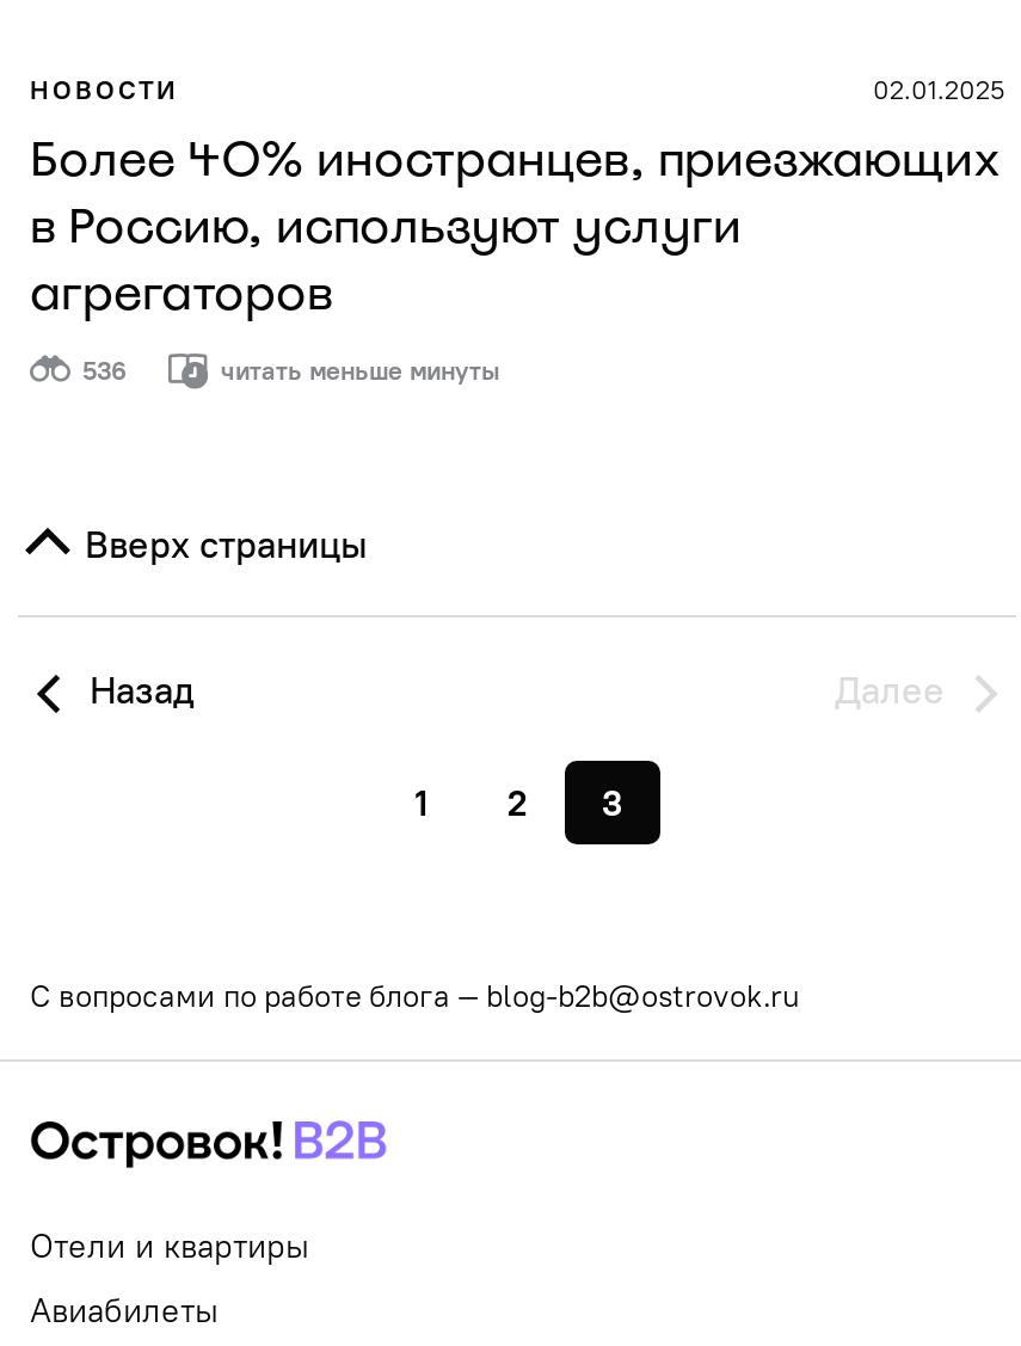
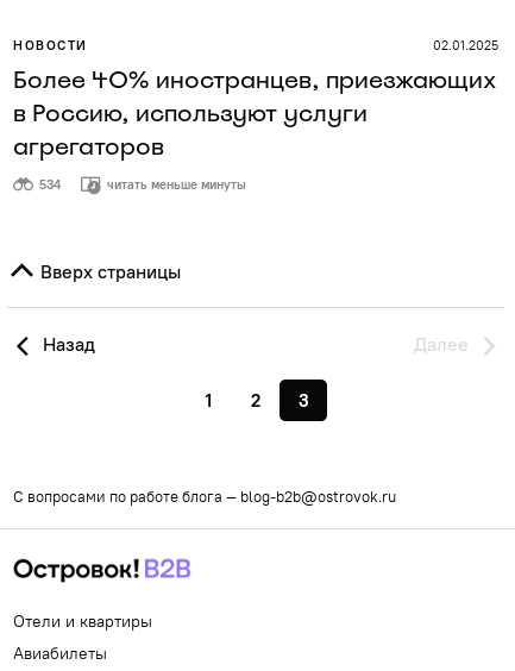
- 536
+ 534
